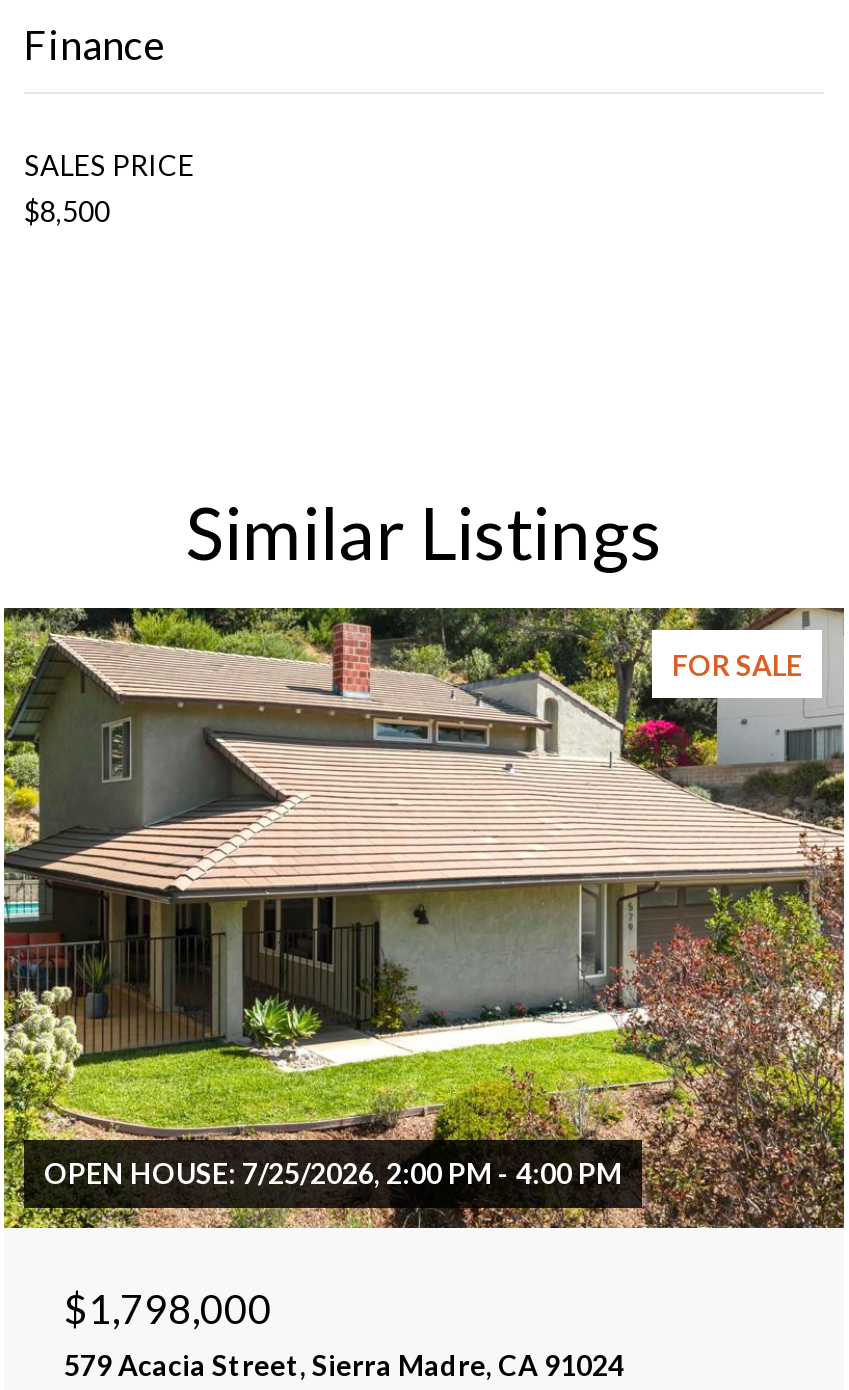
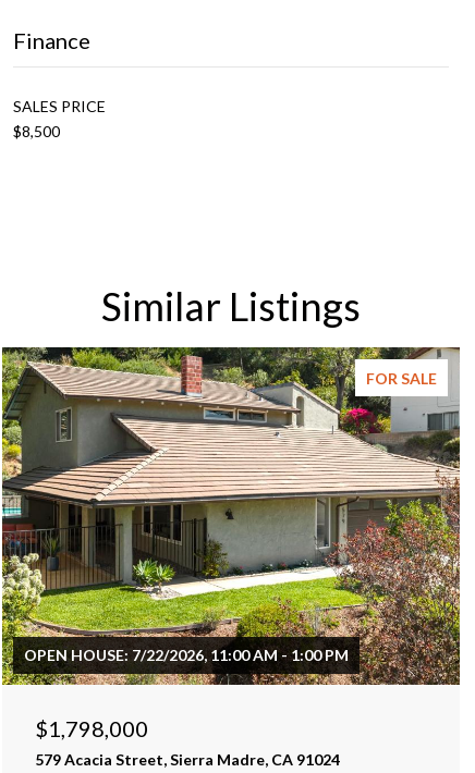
- OPEN HOUSE: 7/25/2026, 2:00 PM - 4:00 PM
+ OPEN HOUSE: 7/22/2026, 11:00 AM - 1:00 PM
